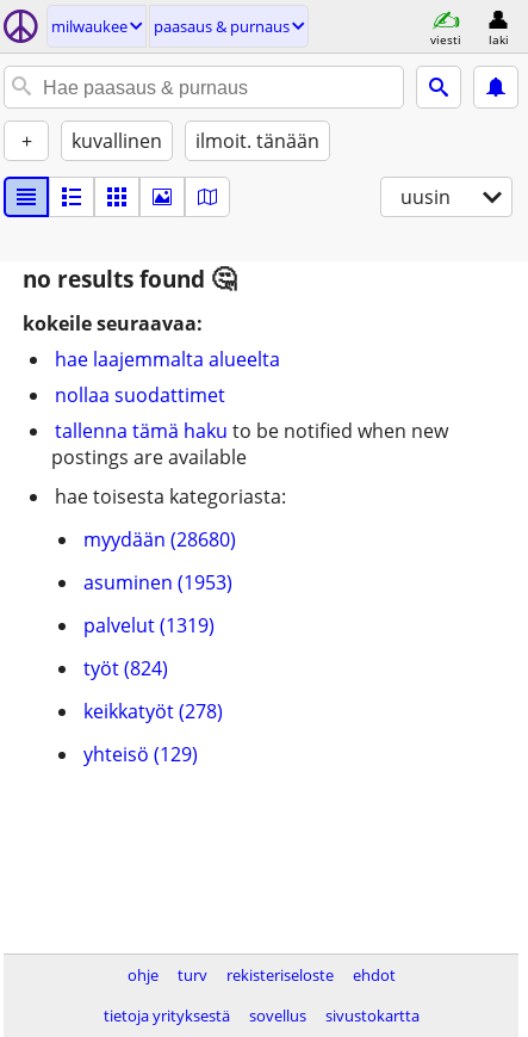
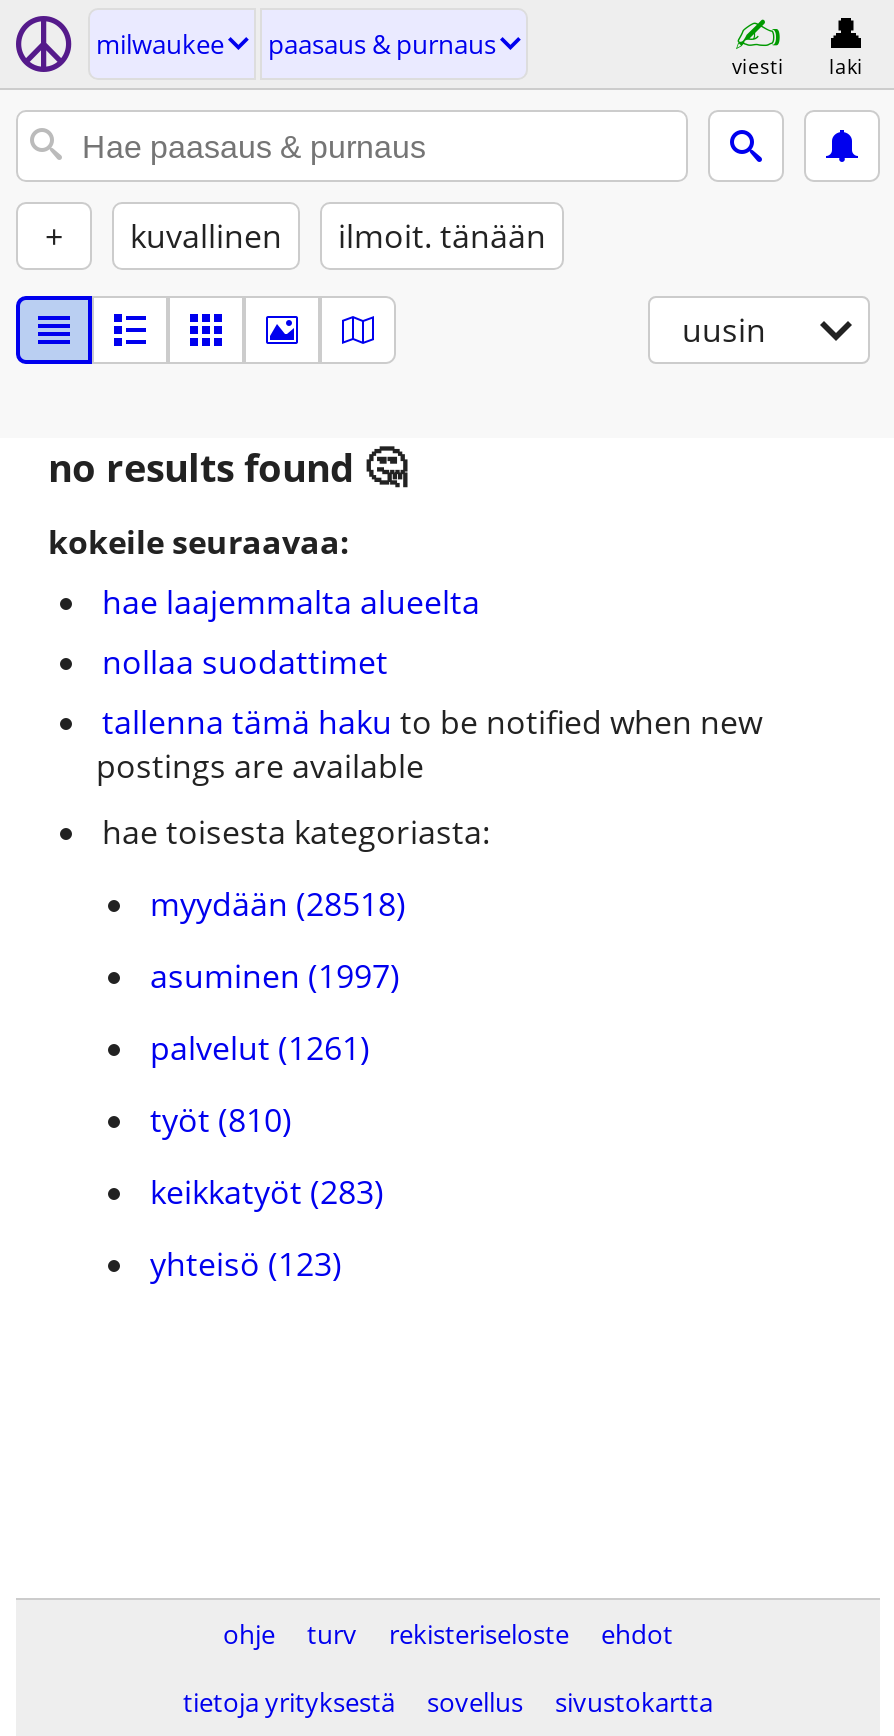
- myydään (28680)
+ myydään (28518)

- asuminen (1953)
+ asuminen (1997)

- palvelut (1319)
+ palvelut (1261)

- työt (824)
+ työt (810)

- keikkatyöt (278)
+ keikkatyöt (283)

- yhteisö (129)
+ yhteisö (123)
